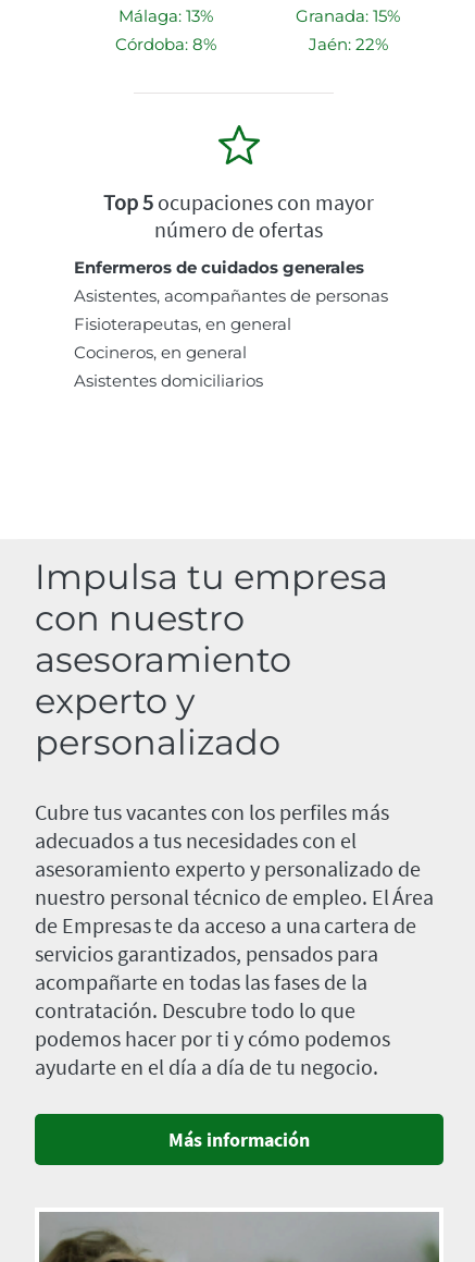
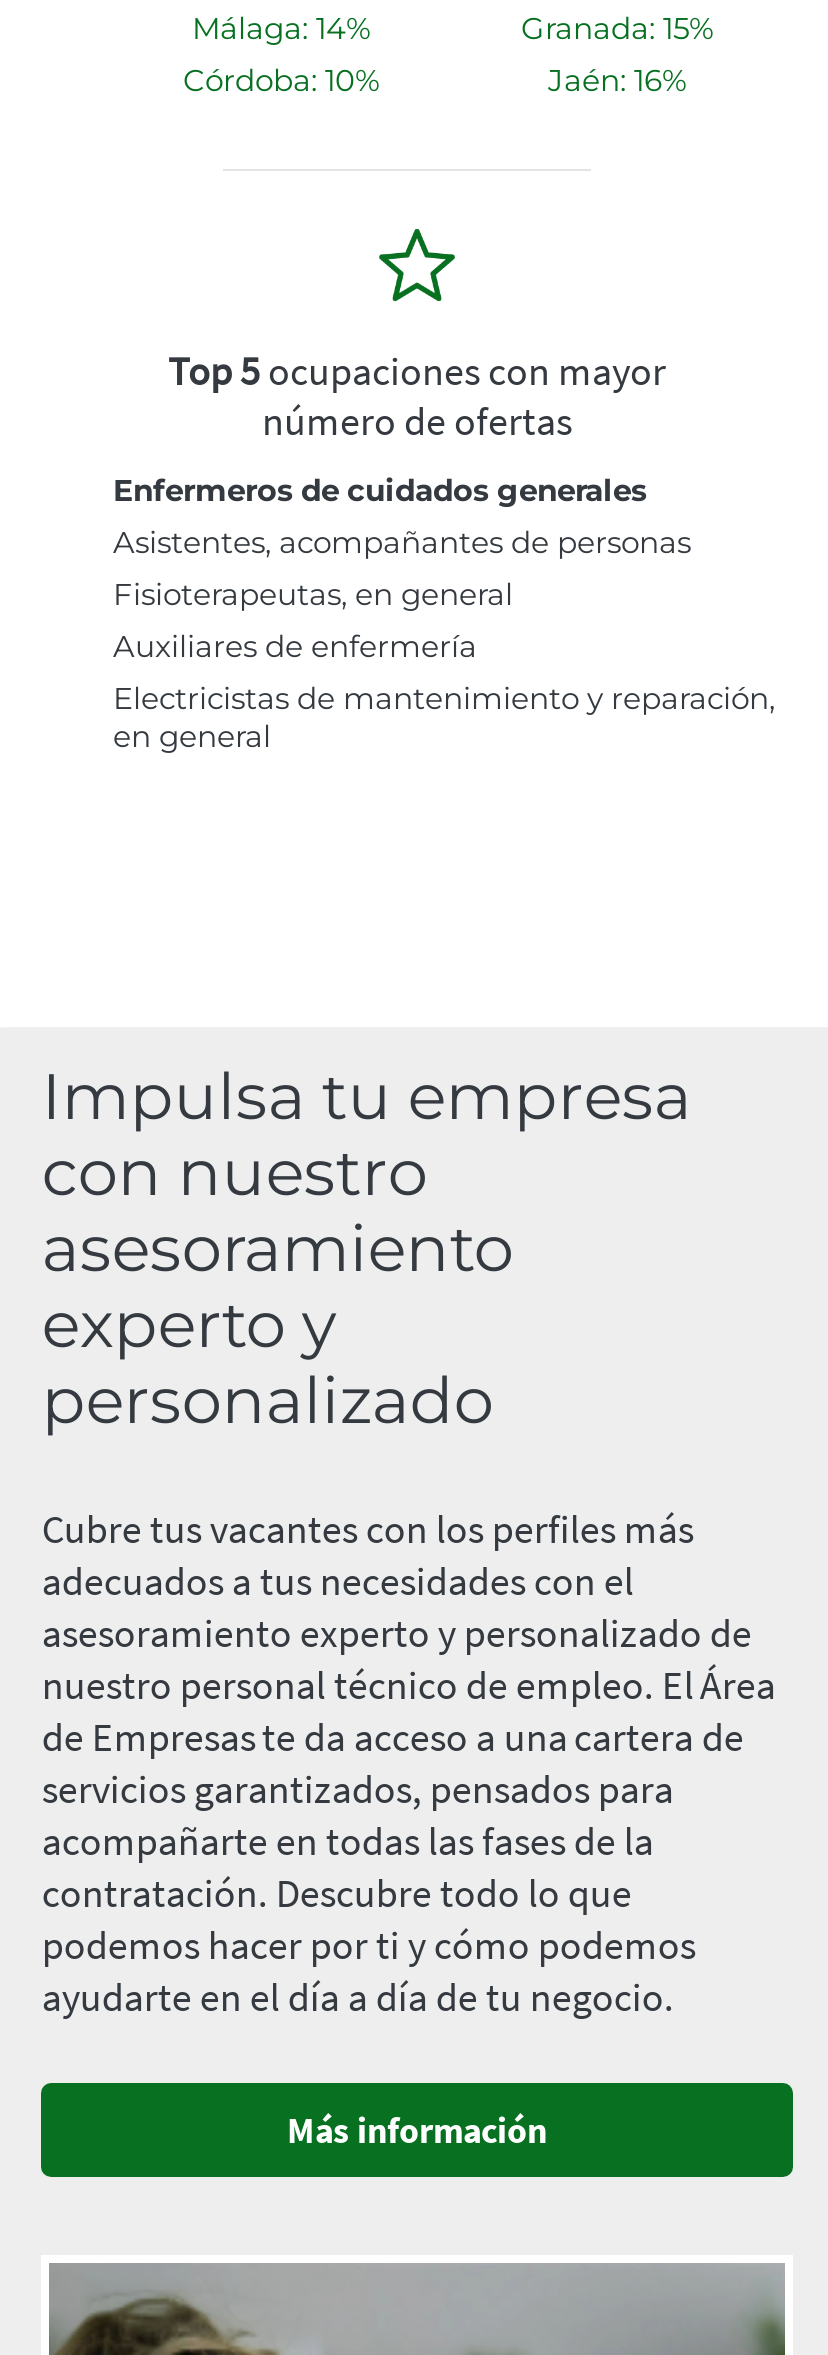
- Málaga: 13%
+ Málaga: 14%

- Córdoba: 8%
+ Córdoba: 10%

- Jaén: 22%
+ Jaén: 16%

- Cocineros, en general
- Asistentes domiciliarios
+ Auxiliares de enfermería
+ Electricistas de mantenimiento y reparación,
+ en general
